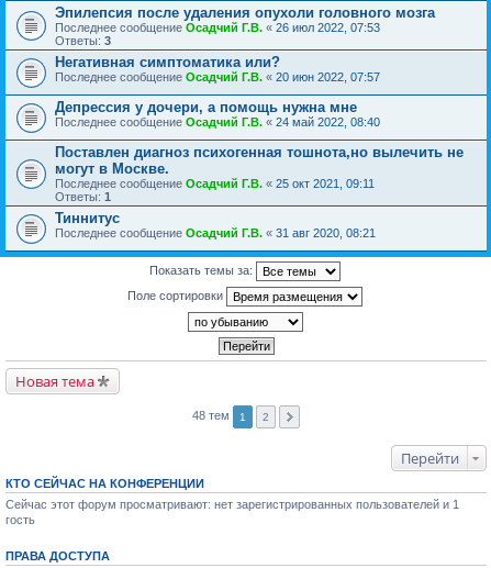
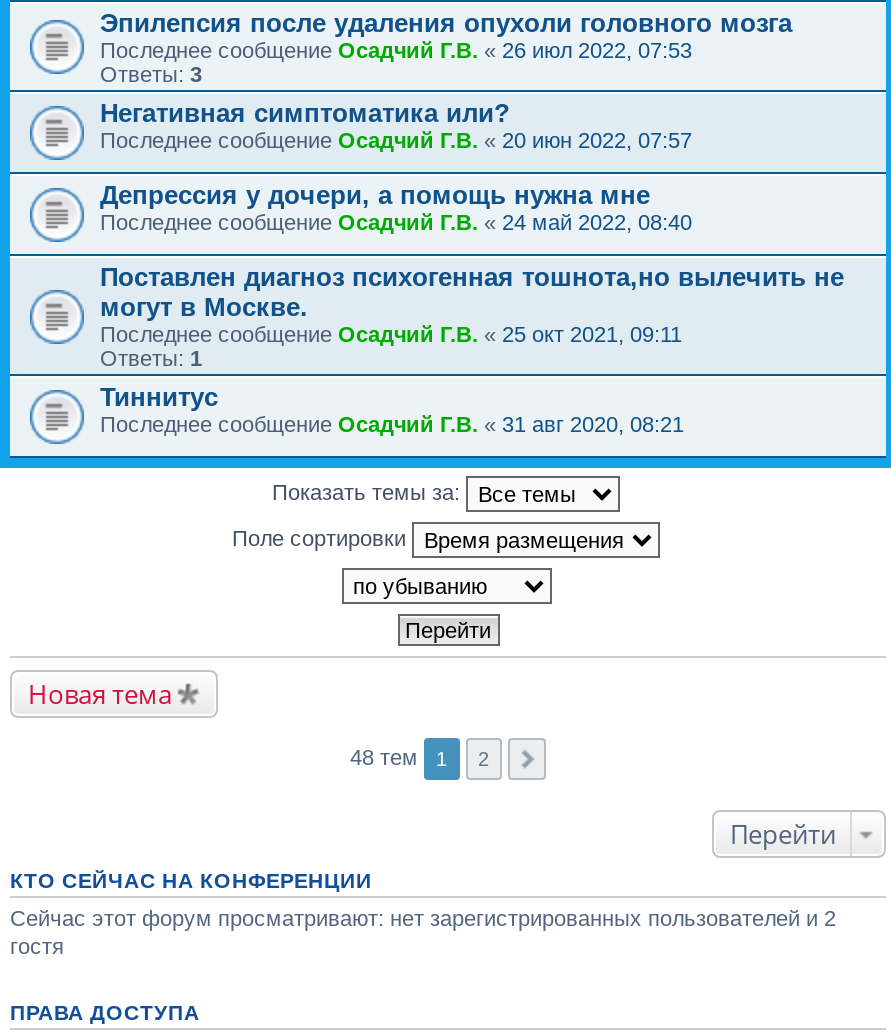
- Сейчас этот форум просматривают: нет зарегистрированных пользователей и 1
- гость
+ Сейчас этот форум просматривают: нет зарегистрированных пользователей и 2
+ гостя
